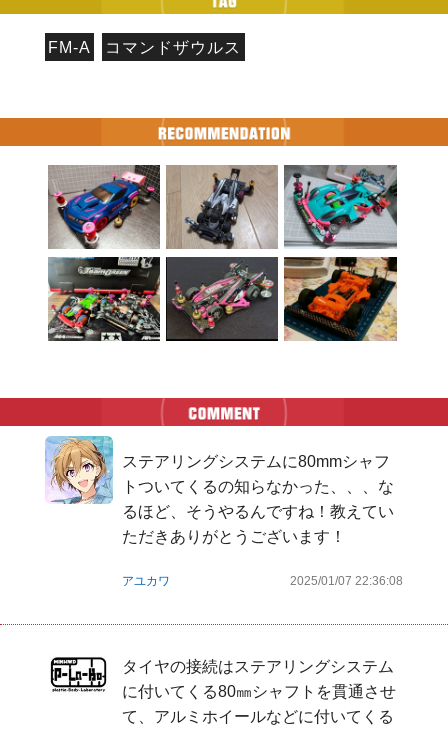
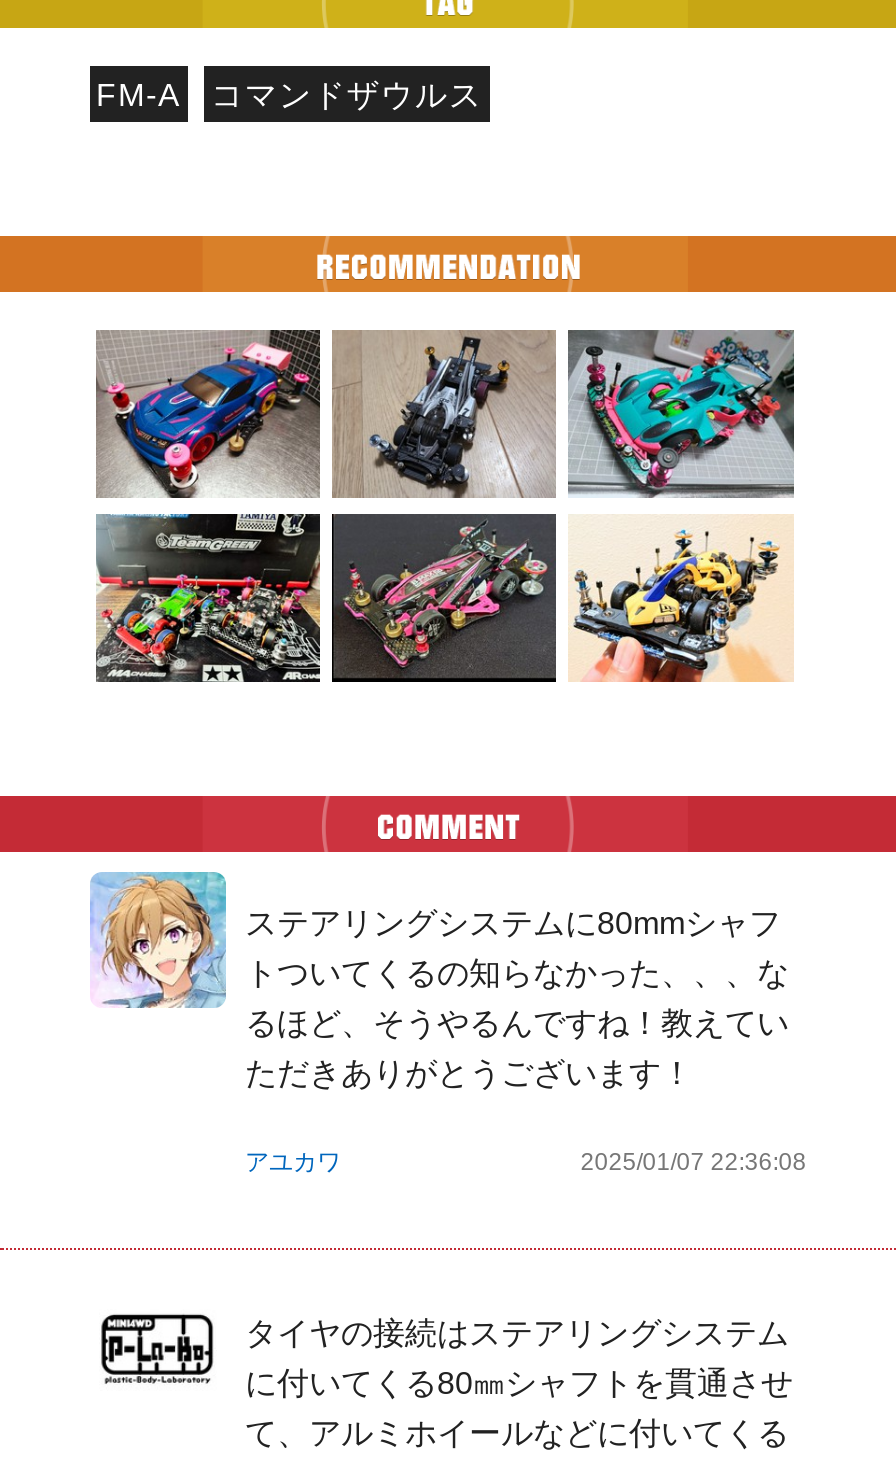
- [image]
+ [image]
